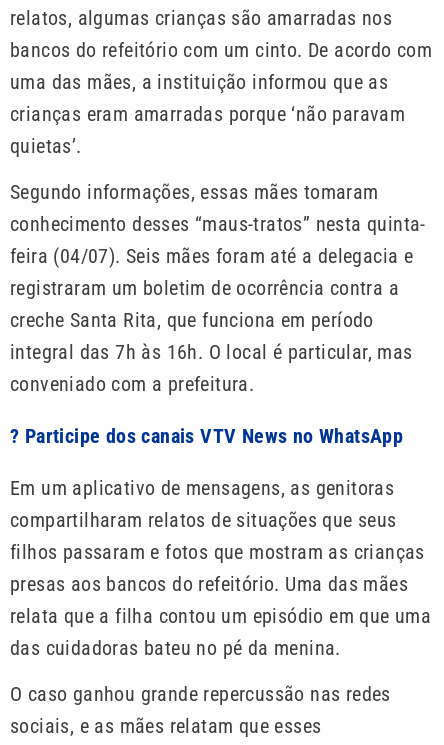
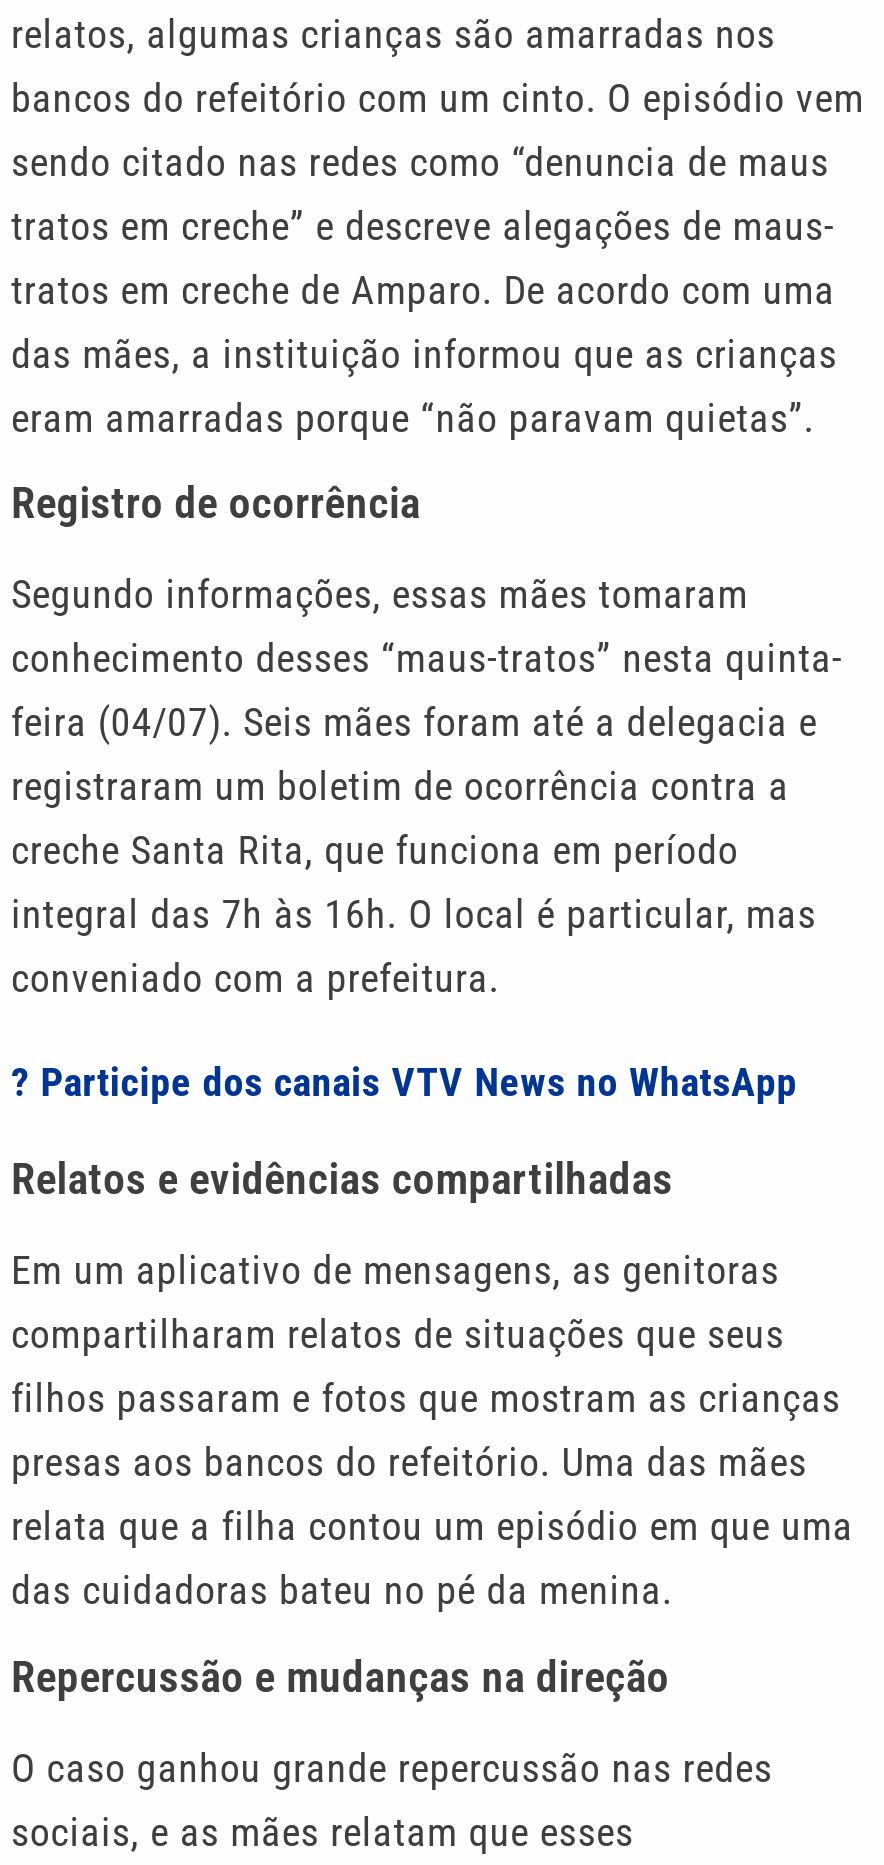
- bancos do refeitório com um cinto. De acordo com
- uma das mães, a instituição informou que as
- crianças eram amarradas porque ‘não paravam
- quietas’.
+ bancos do refeitório com um cinto. O episódio vem
+ sendo citado nas redes como “denuncia de maus
+ tratos em creche” e descreve alegações de maus-
+ tratos em creche de Amparo. De acordo com uma
+ das mães, a instituição informou que as crianças
+ eram amarradas porque “não paravam quietas”.
+ Registro de ocorrência

+ Relatos e evidências compartilhadas

+ Repercussão e mudanças na direção
